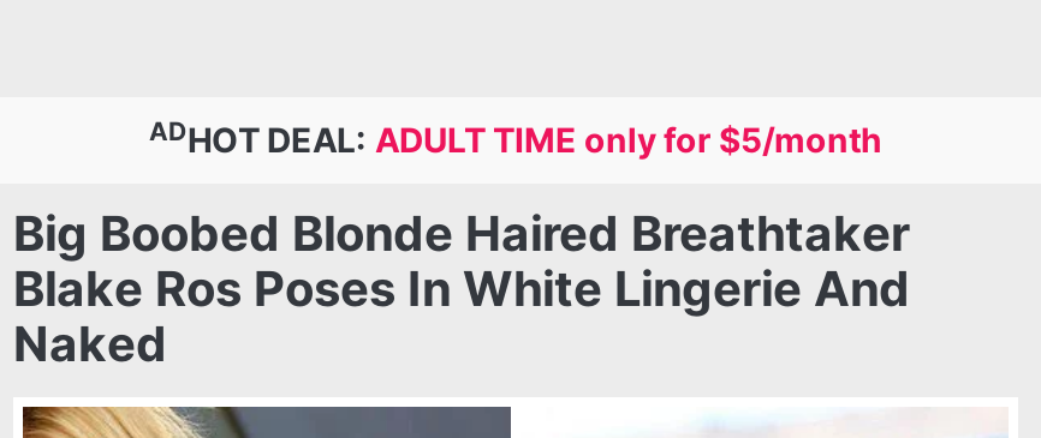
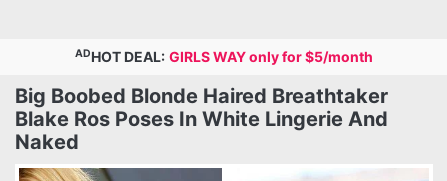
- ADHOT DEAL: ADULT TIME only for $5/month
+ ADHOT DEAL: GIRLS WAY only for $5/month
